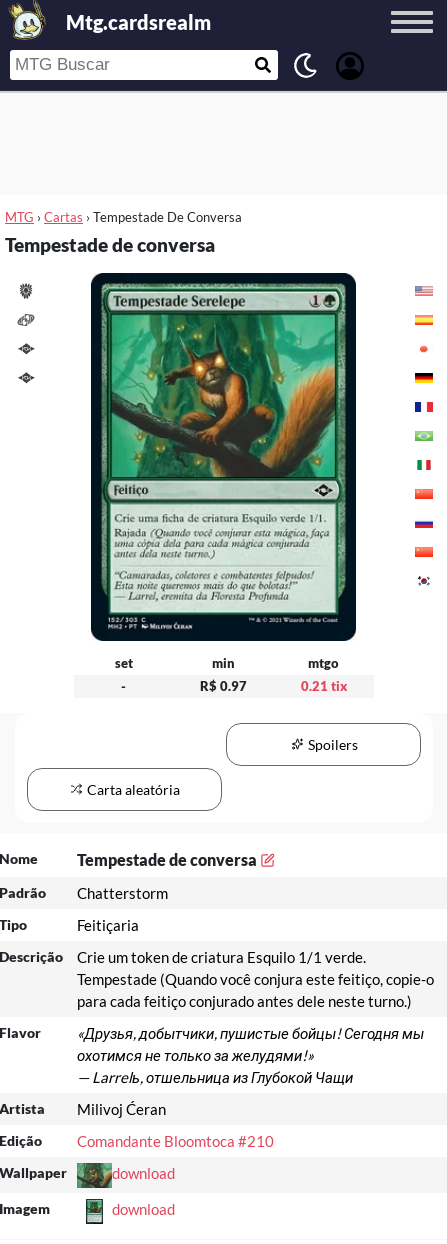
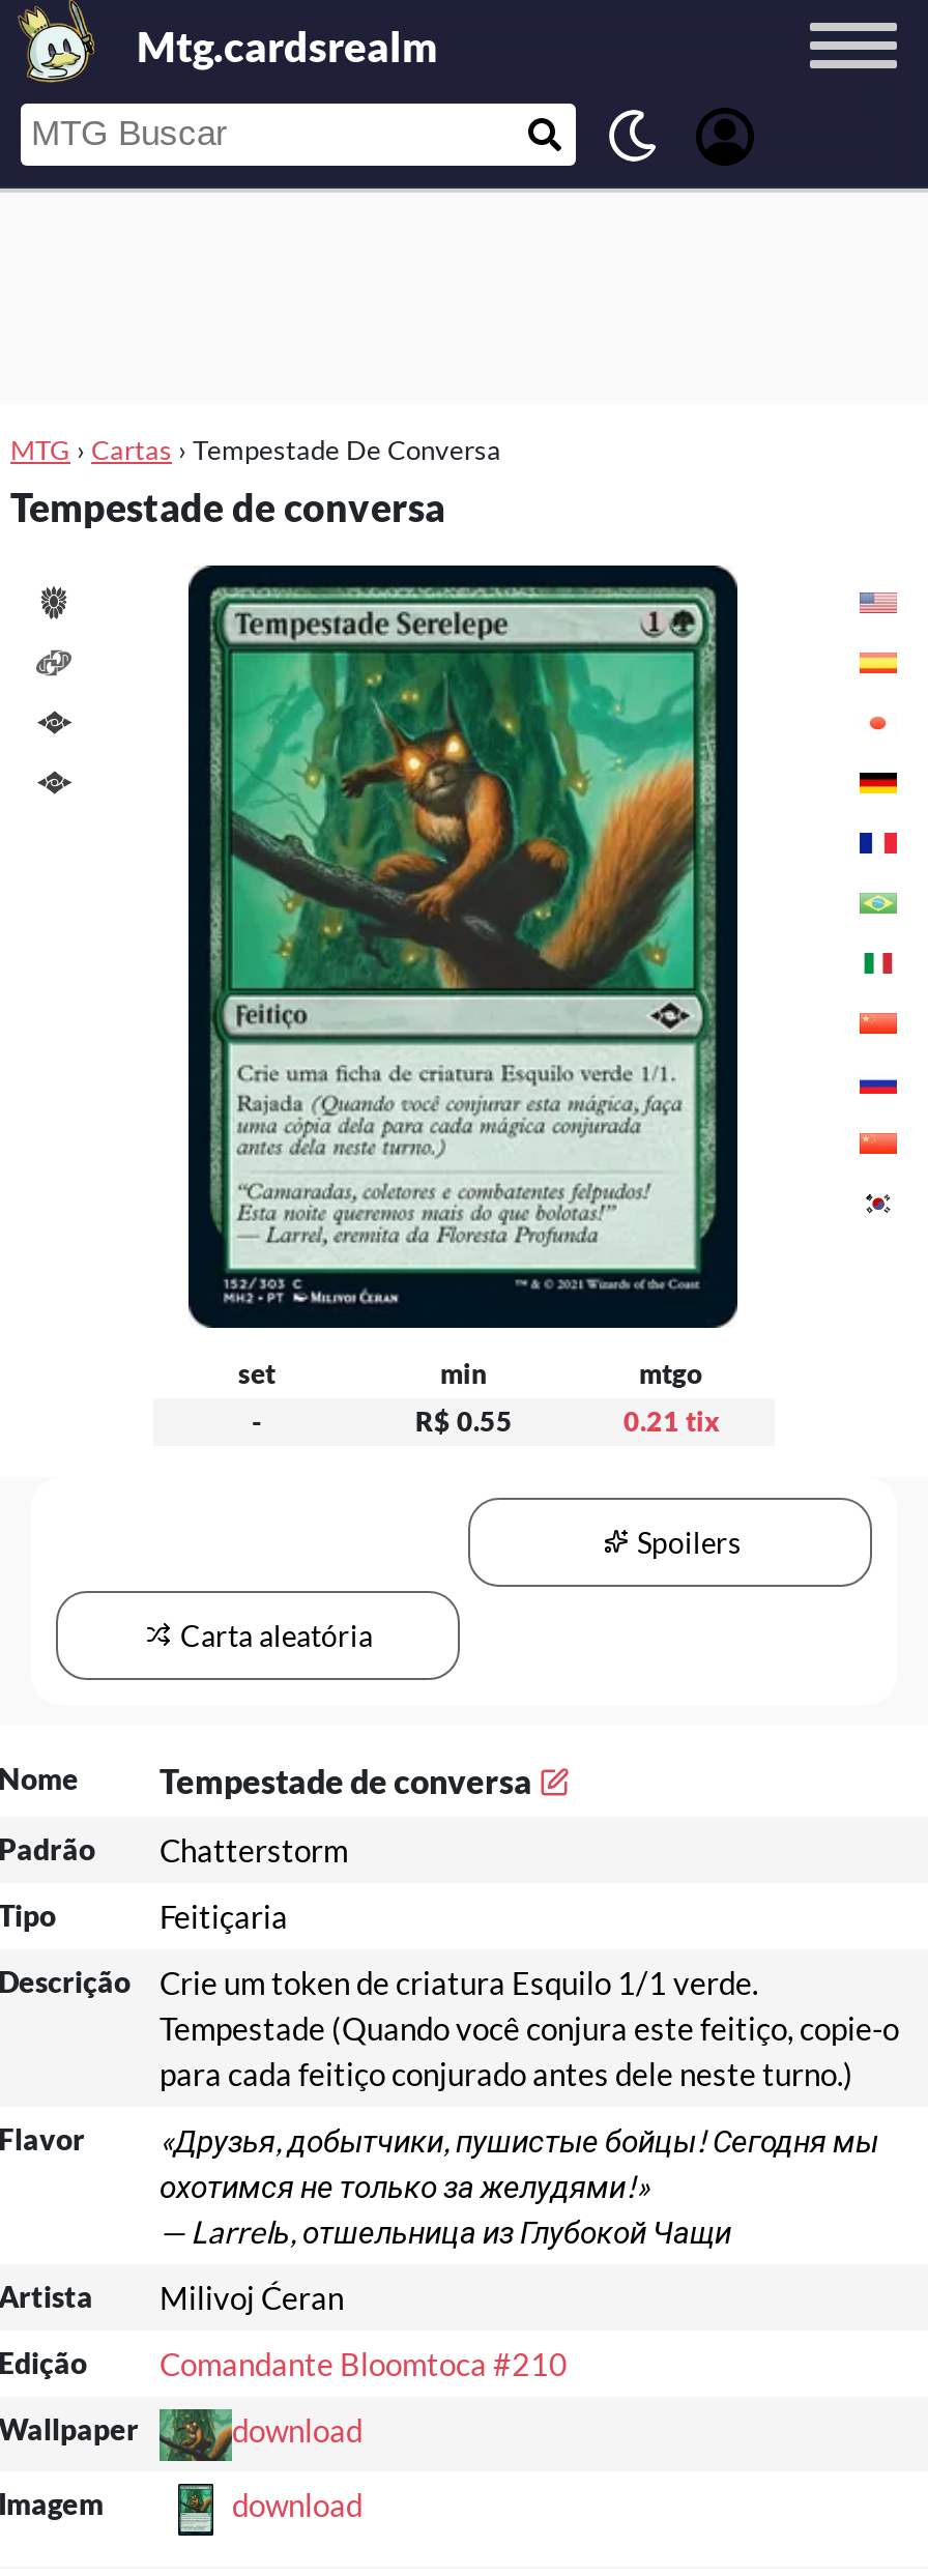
- R$ 0.97
+ R$ 0.55
